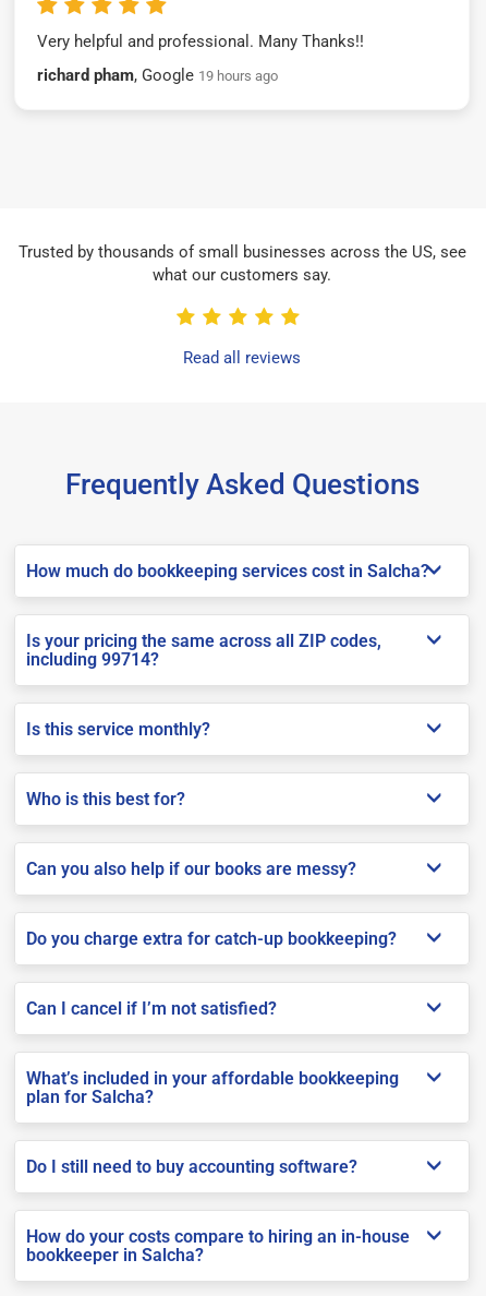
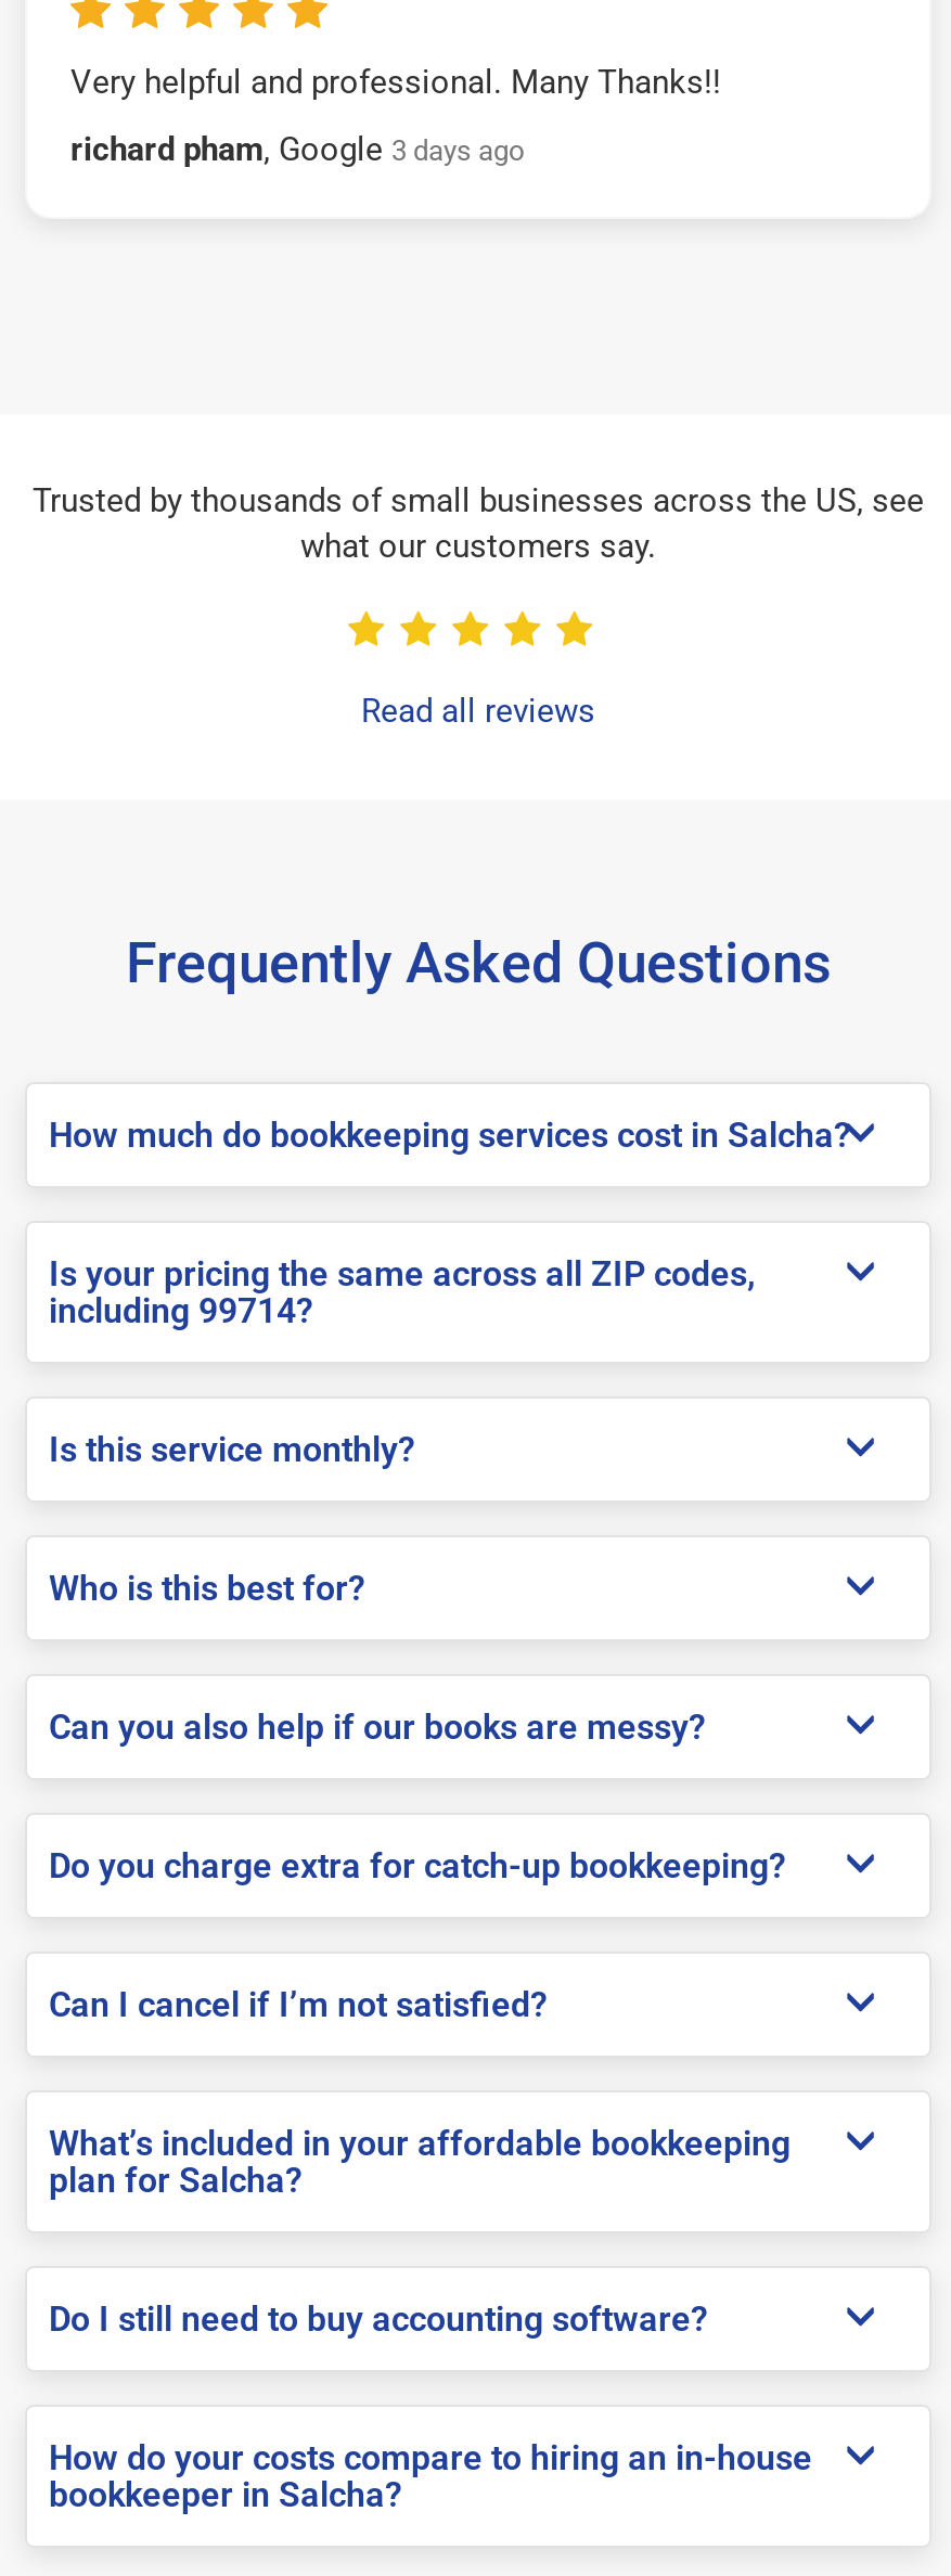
- richard pham, Google 19 hours ago
+ richard pham, Google 3 days ago
